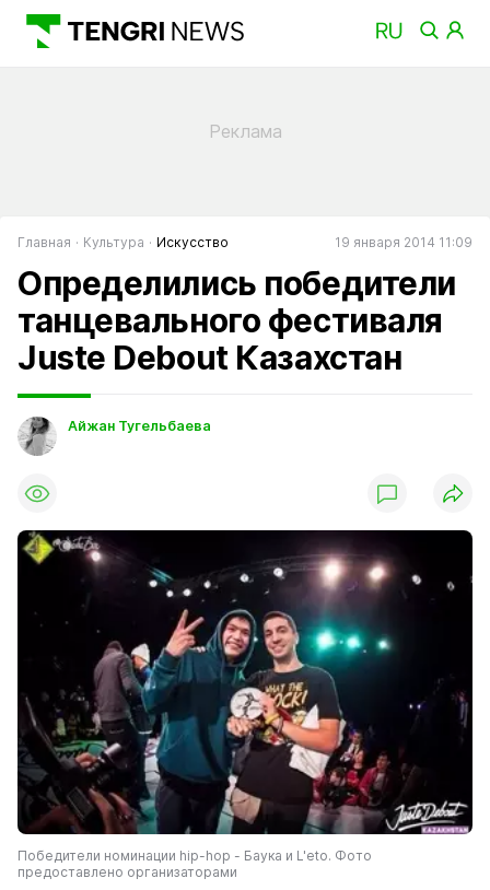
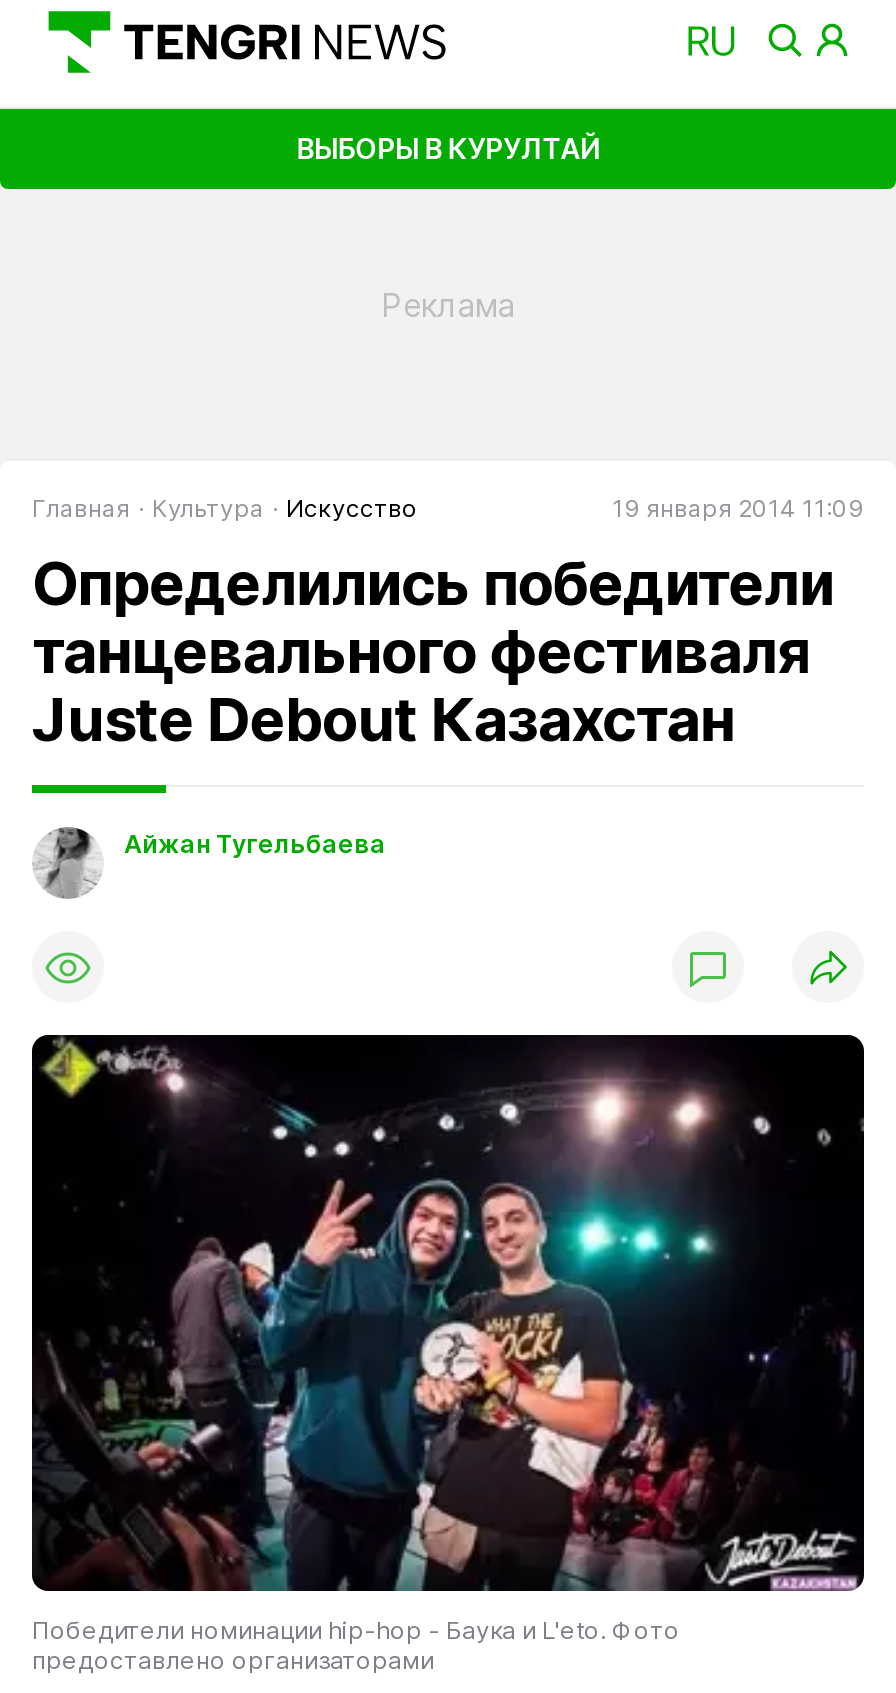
+ ВЫБОРЫ В КУРУЛТАЙ
